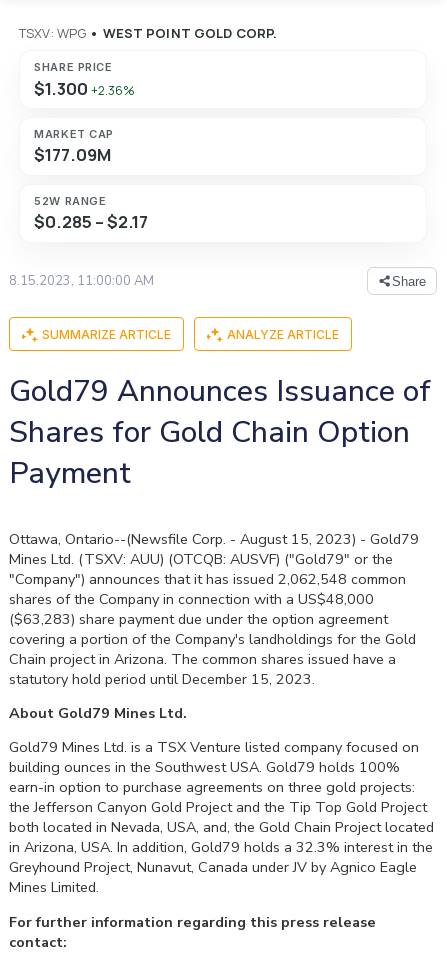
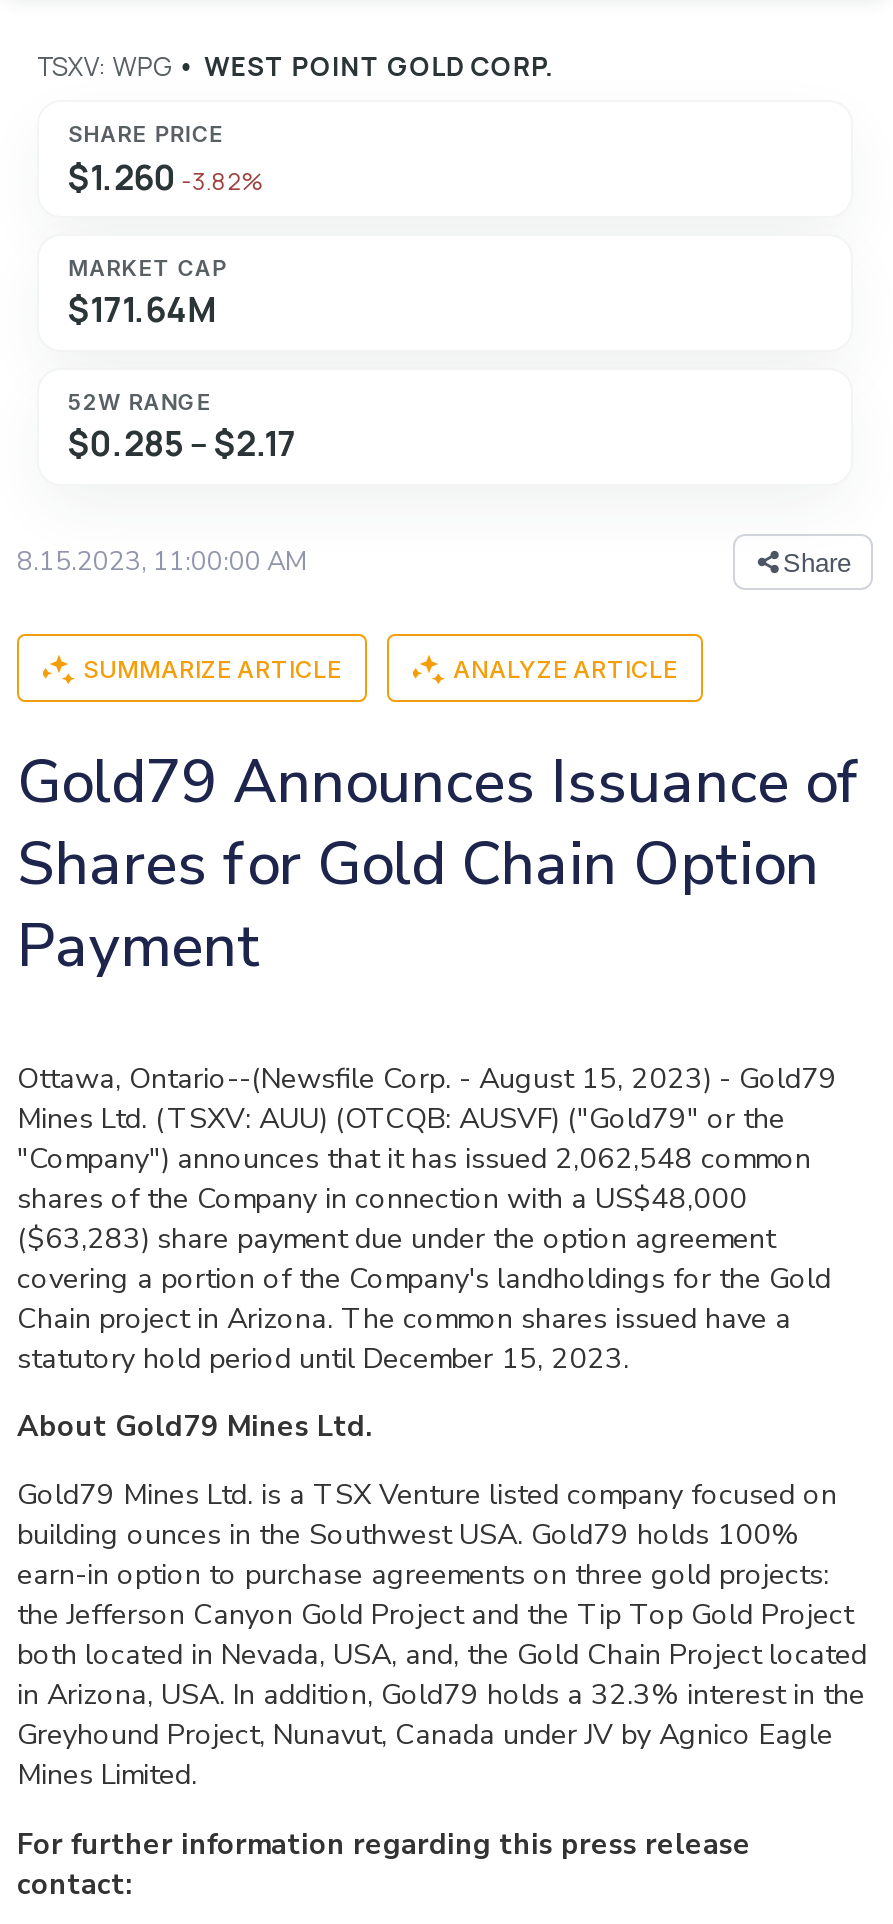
- $1.300 +2.36%
+ $1.260 -3.82%

- $177.09M
+ $171.64M
